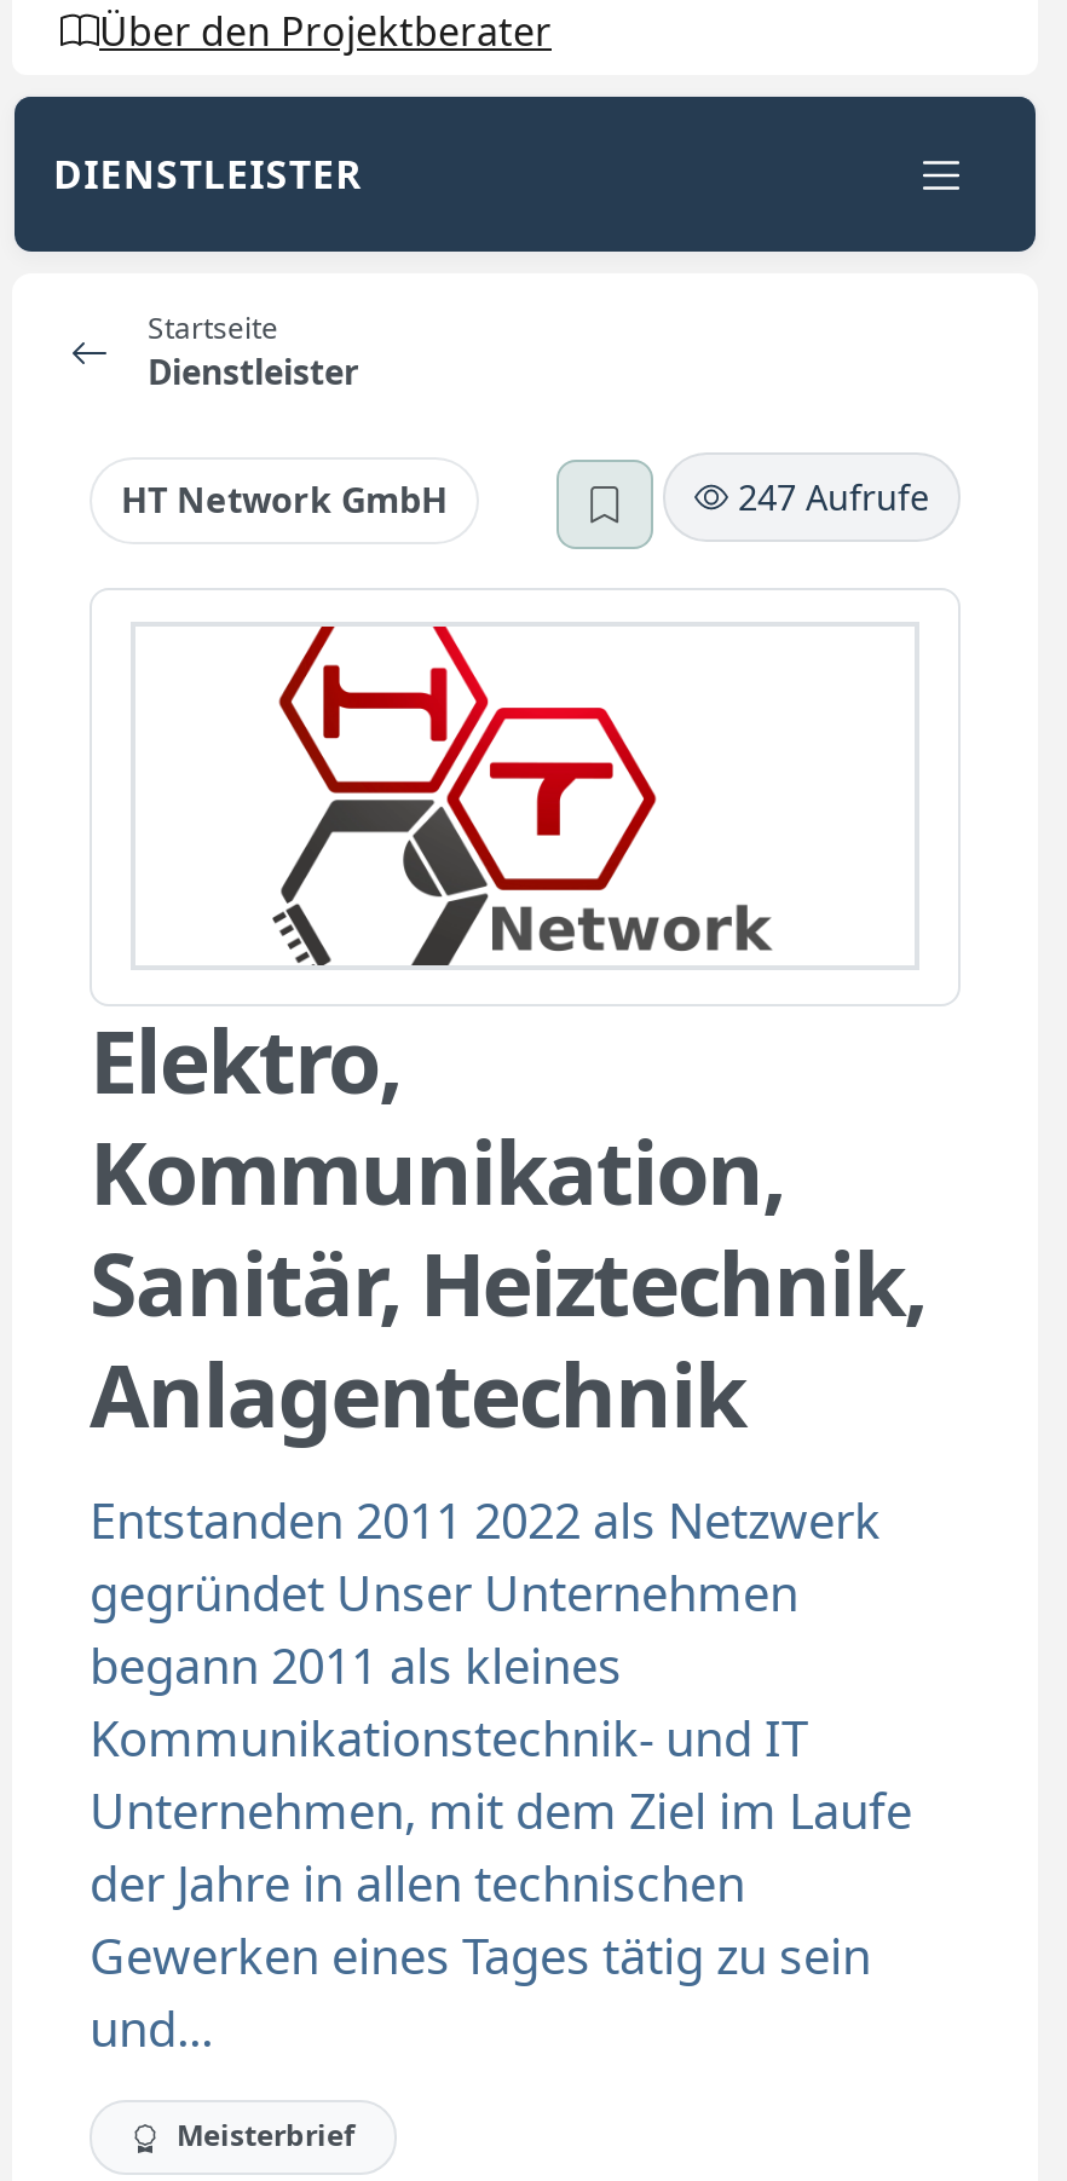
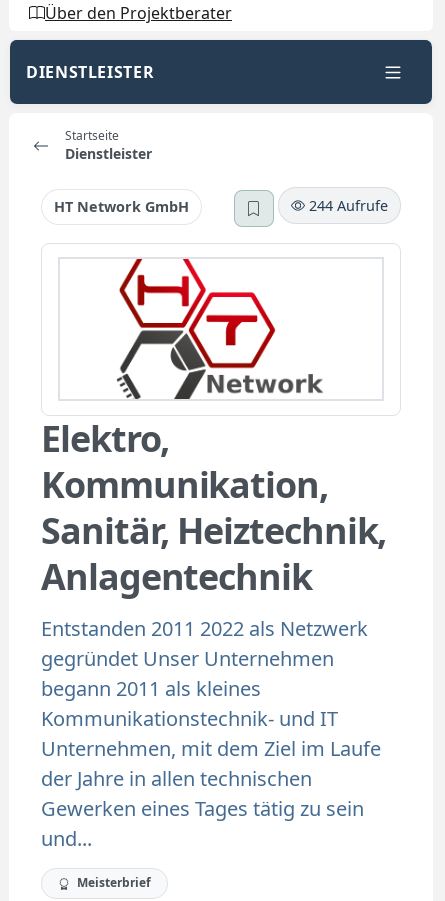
- 247 Aufrufe
+ 244 Aufrufe
